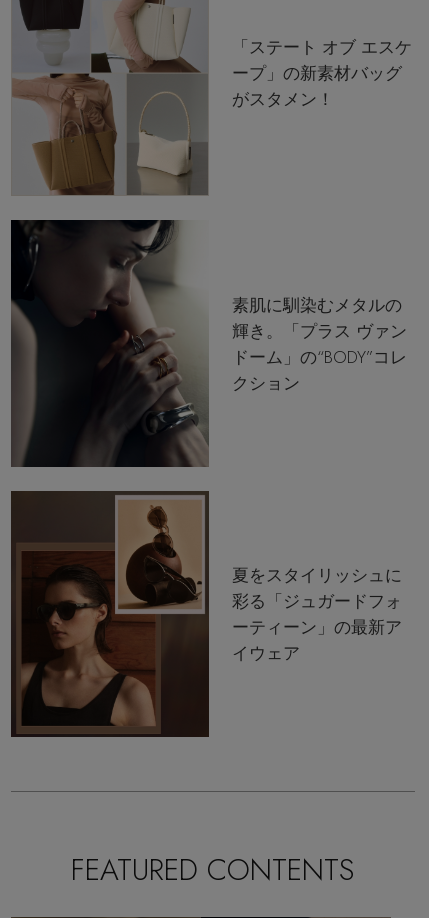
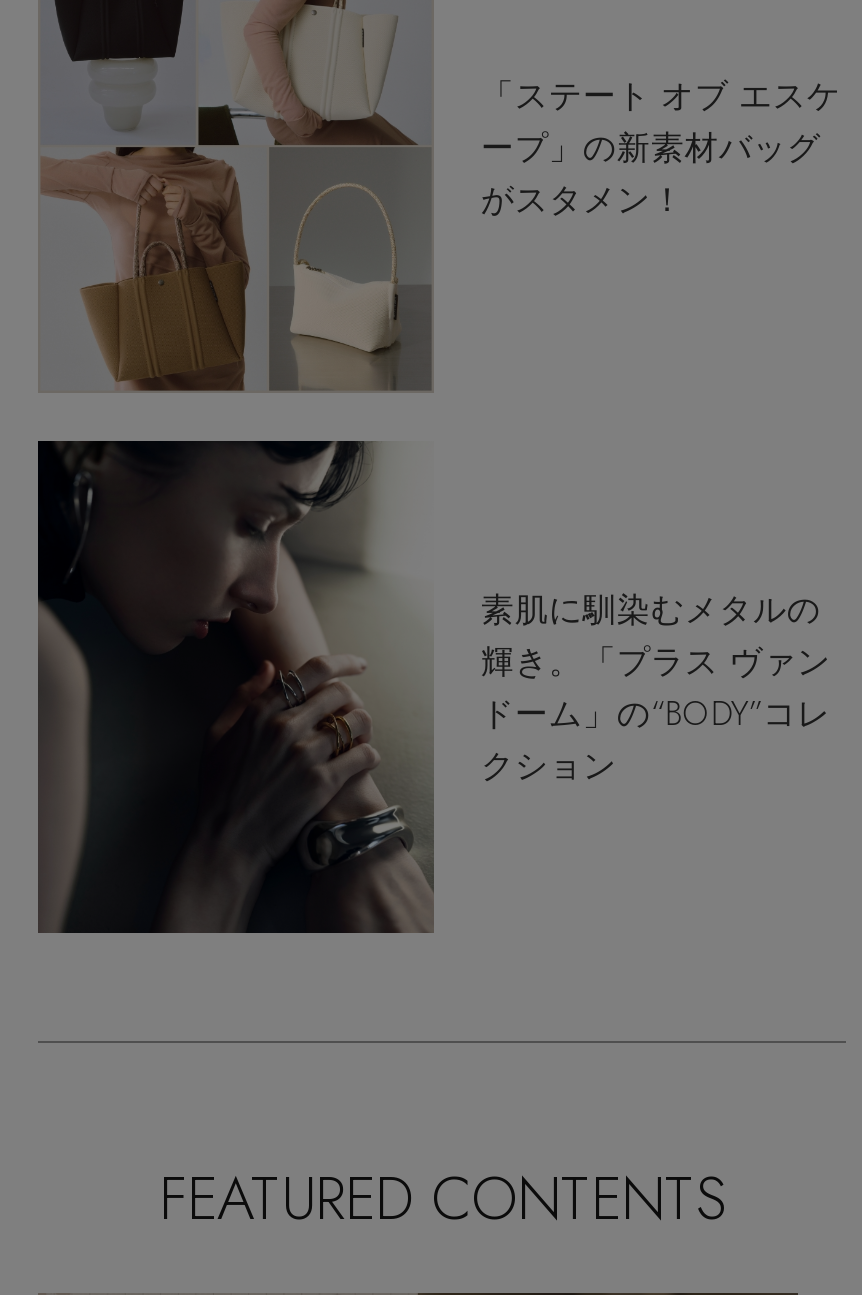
- [image]
- 夏をスタイリッシュに
- 彩る「ジュガードフォ
- ーティーン」の最新ア
- イウェア
